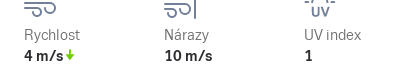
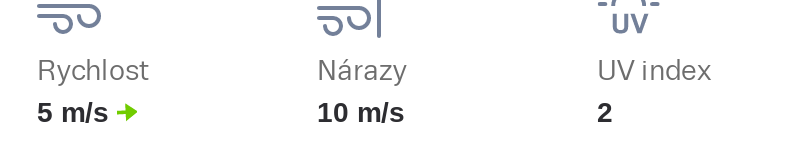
- 4 m/s
+ 5 m/s

- 1
+ 2
